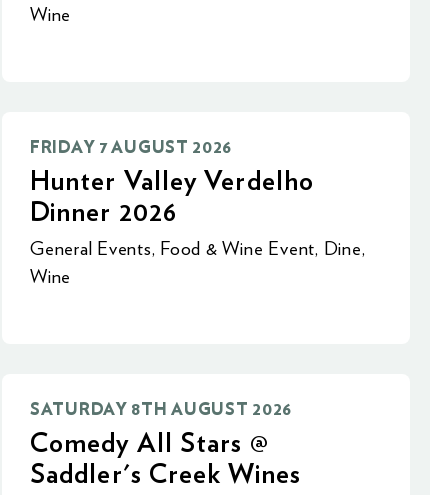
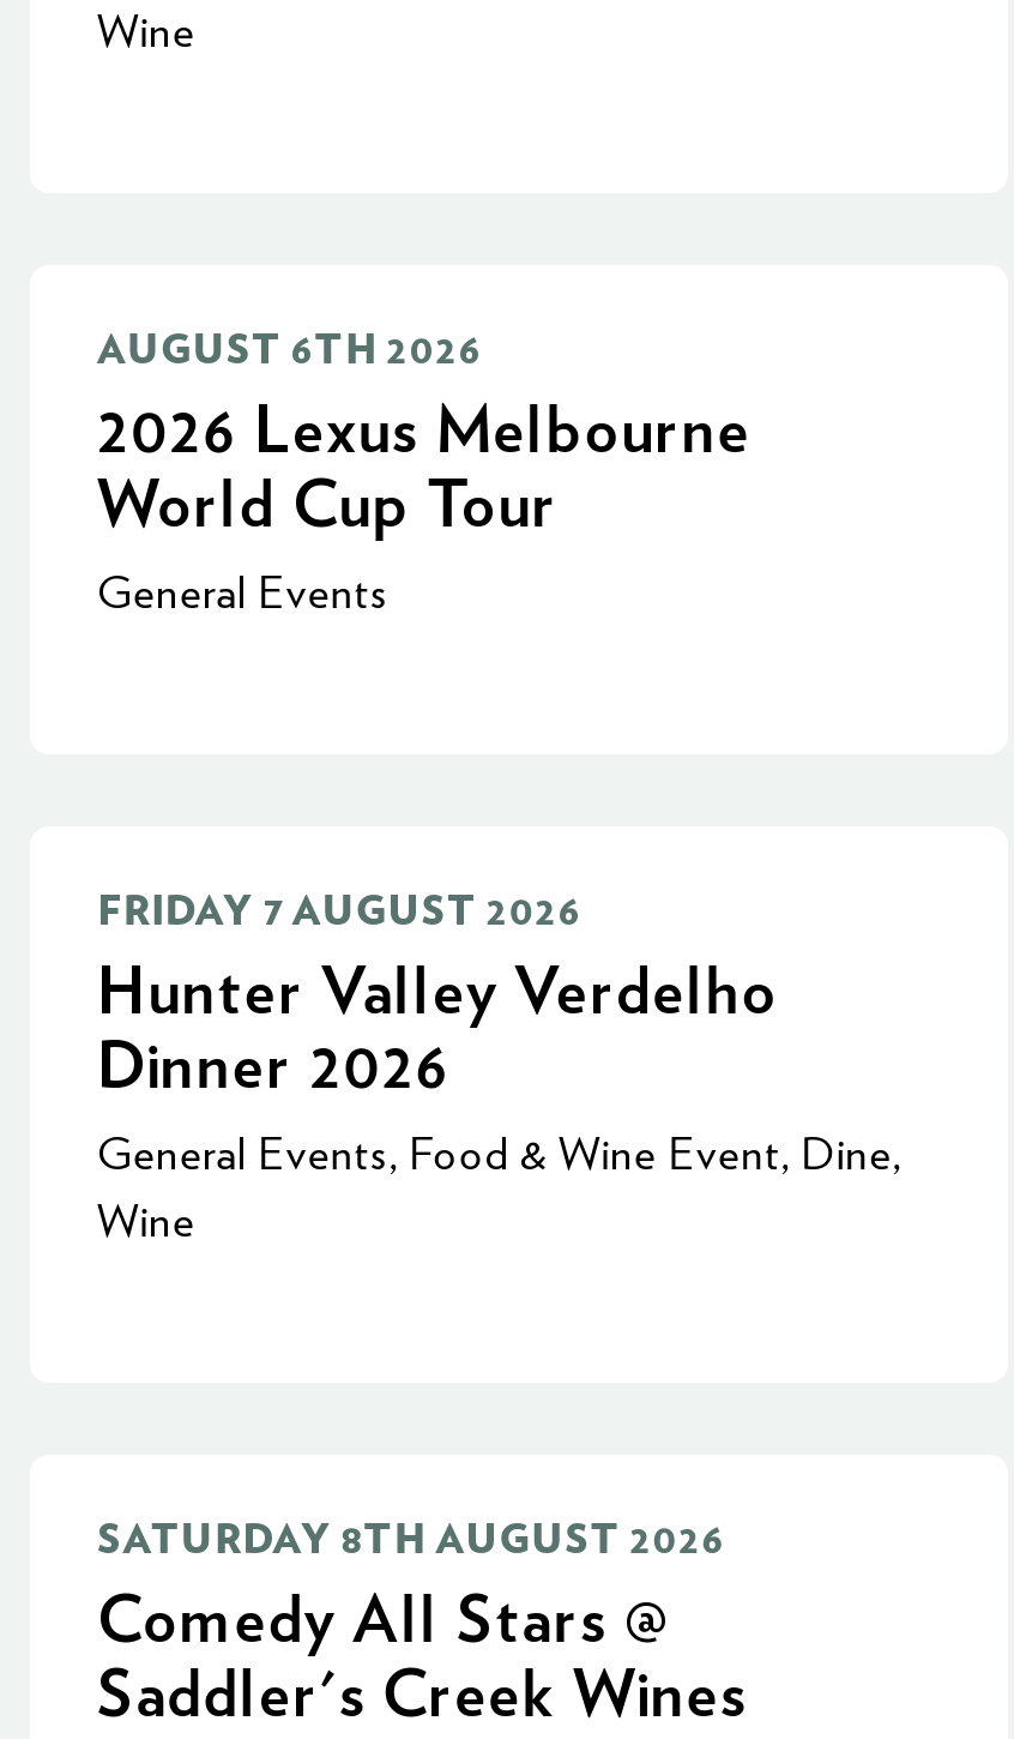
+ AUGUST 6TH 2026
+ 2026 Lexus Melbourne
+ World Cup Tour
+ General Events
